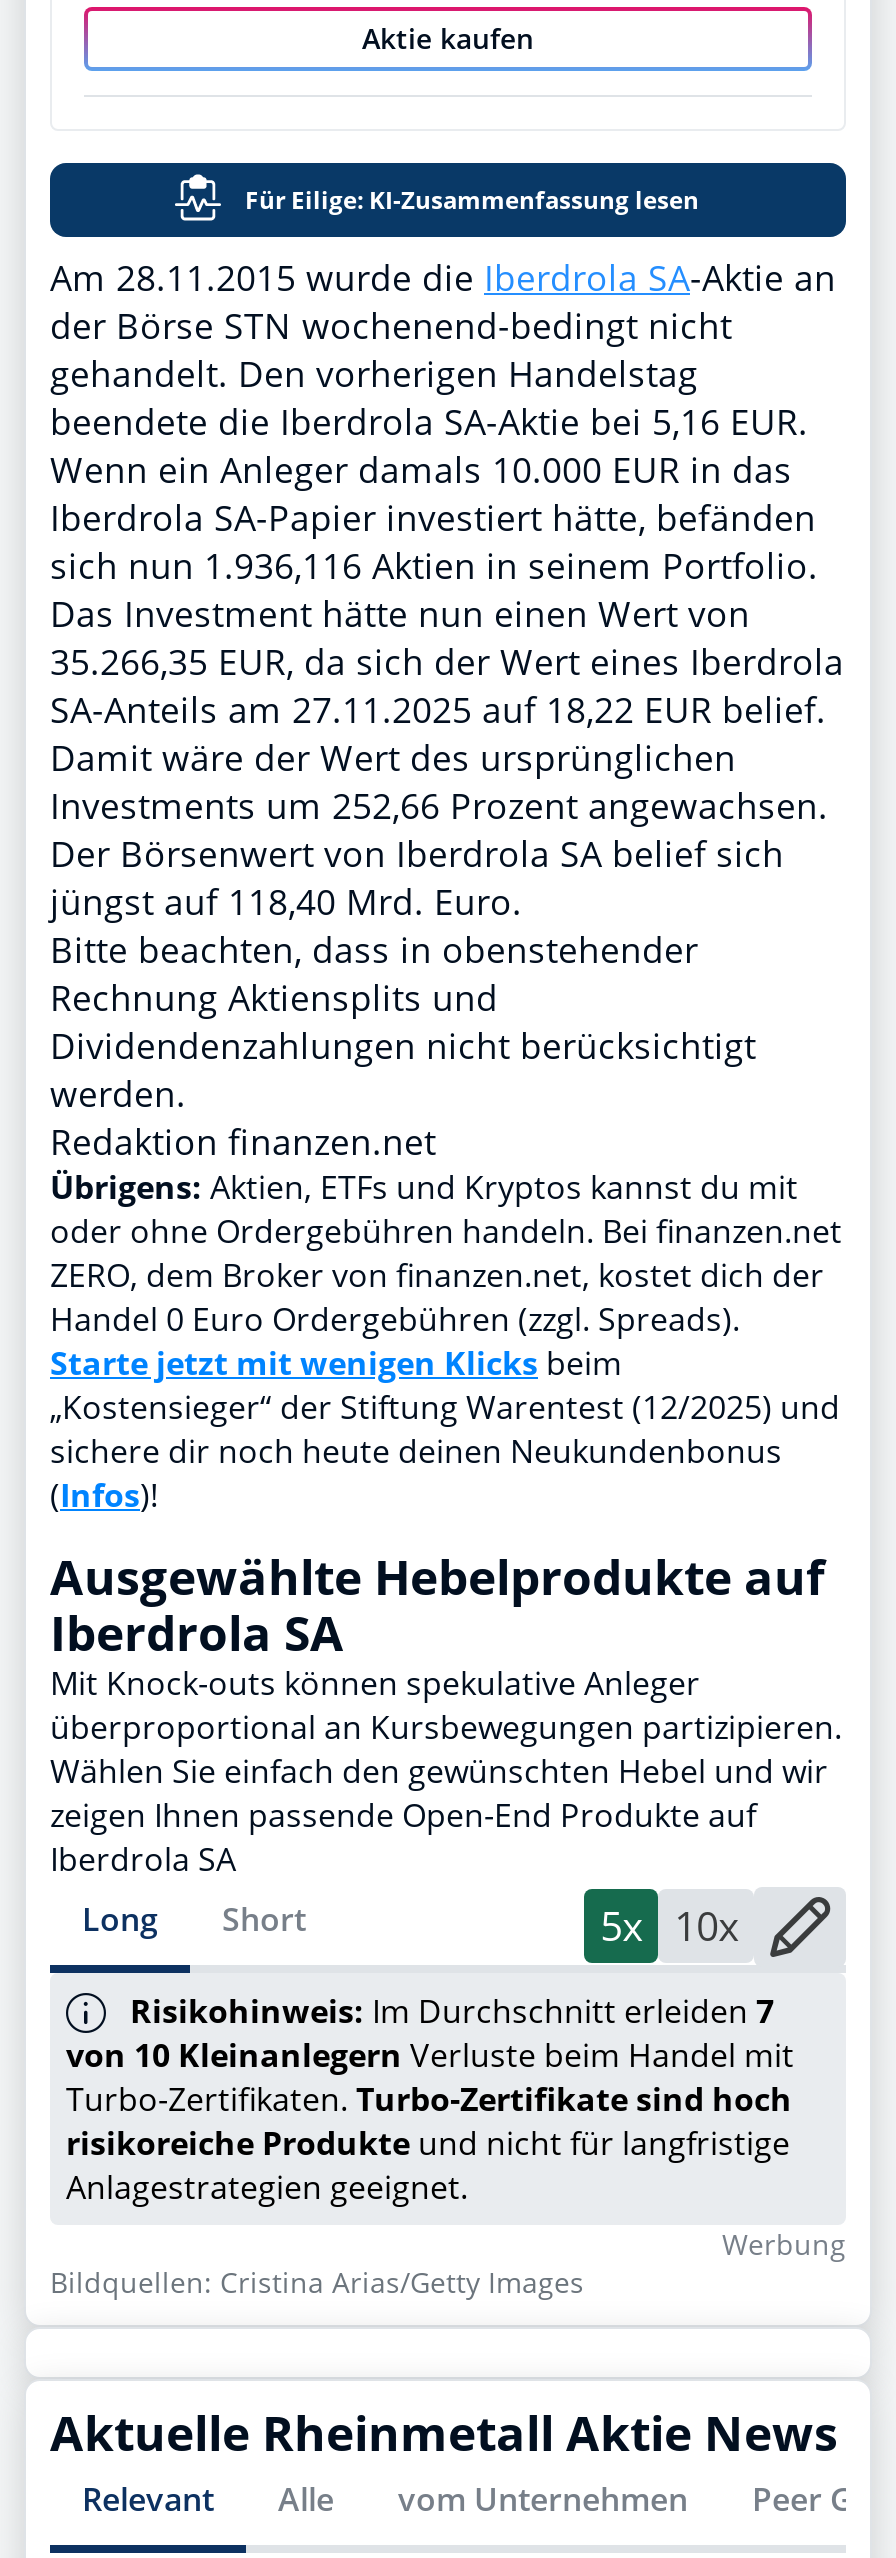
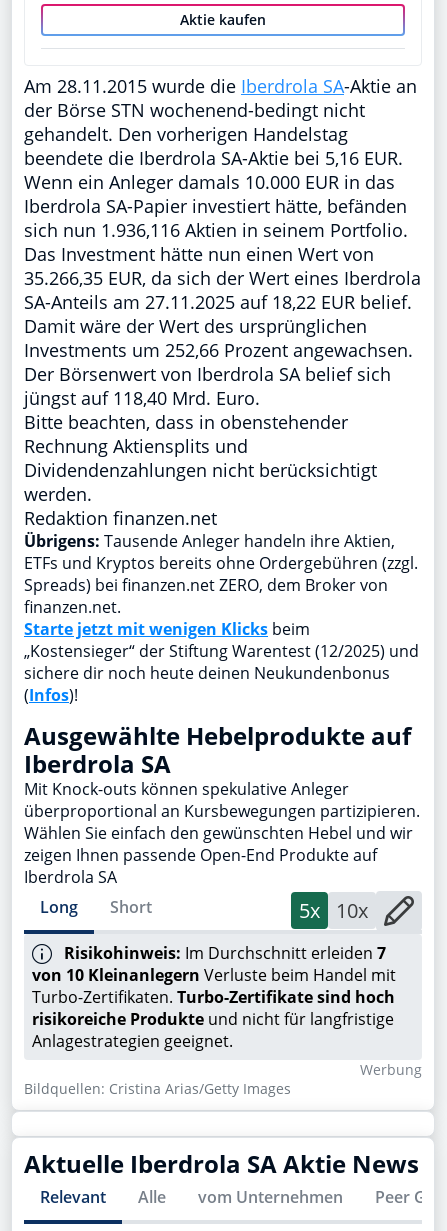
- Für Eilige: KI-Zusammenfassung lesen

- Übrigens: Aktien, ETFs und Kryptos kannst du mit
- oder ohne Ordergebühren handeln. Bei finanzen.net
- ZERO, dem Broker von finanzen.net, kostet dich der
- Handel 0 Euro Ordergebühren (zzgl. Spreads).
+ Übrigens: Tausende Anleger handeln ihre Aktien,
+ ETFs und Kryptos bereits ohne Ordergebühren (zzgl.
+ Spreads) bei finanzen.net ZERO, dem Broker von
+ finanzen.net.

- Aktuelle Rheinmetall Aktie News
+ Aktuelle Iberdrola SA Aktie News
